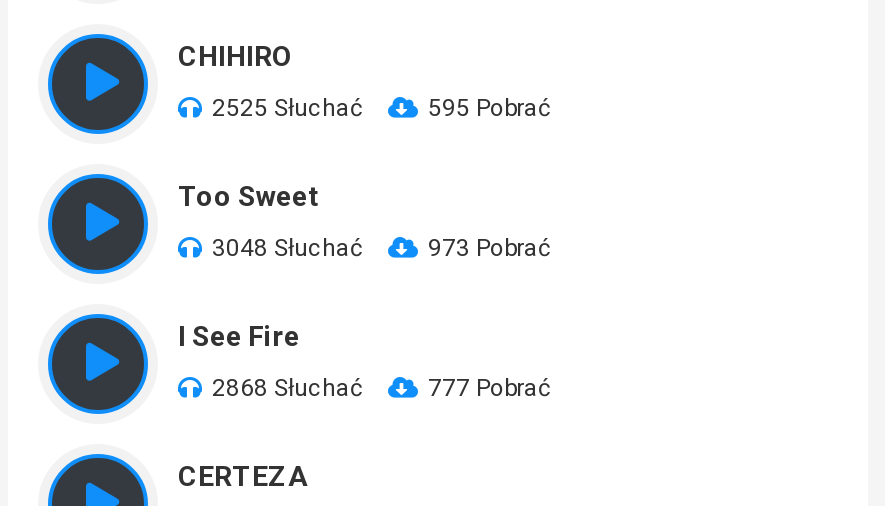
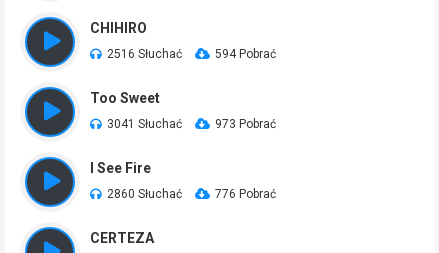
- 2525 Słuchać
+ 2516 Słuchać

- 595 Pobrać
+ 594 Pobrać

- 3048 Słuchać
+ 3041 Słuchać

- 2868 Słuchać
+ 2860 Słuchać

- 777 Pobrać
+ 776 Pobrać
